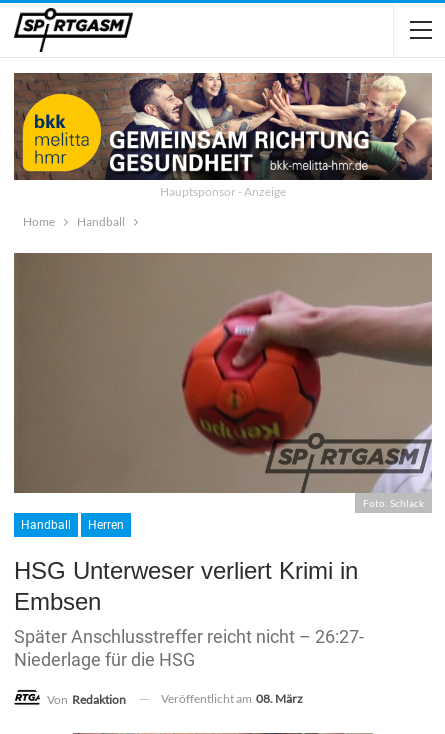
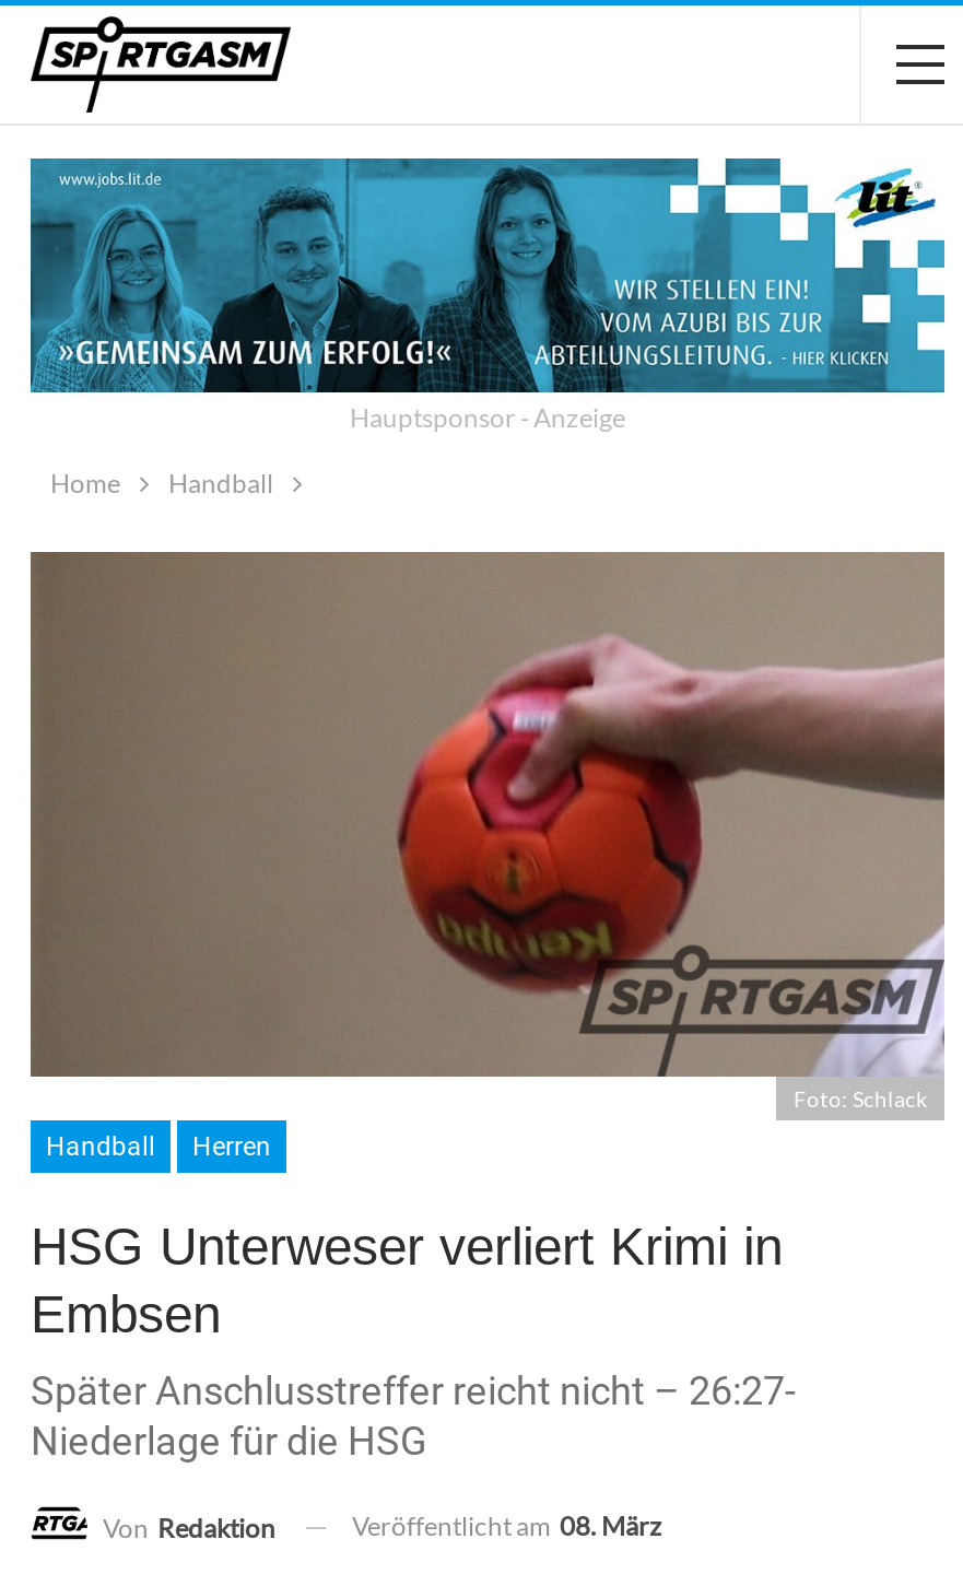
- [image]
+ [image]
